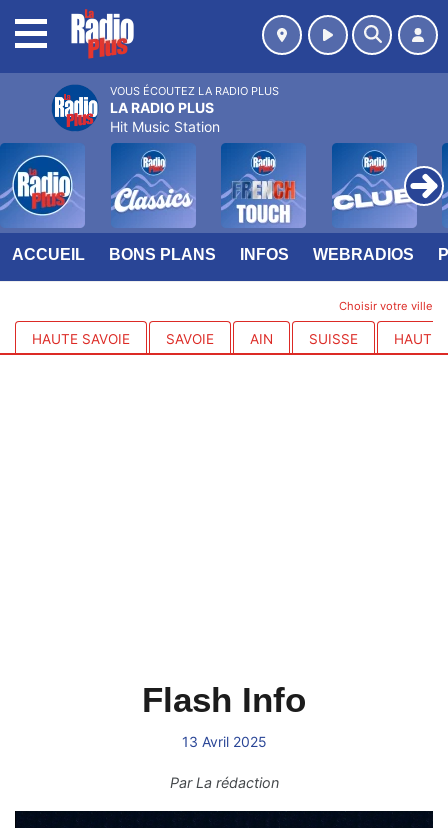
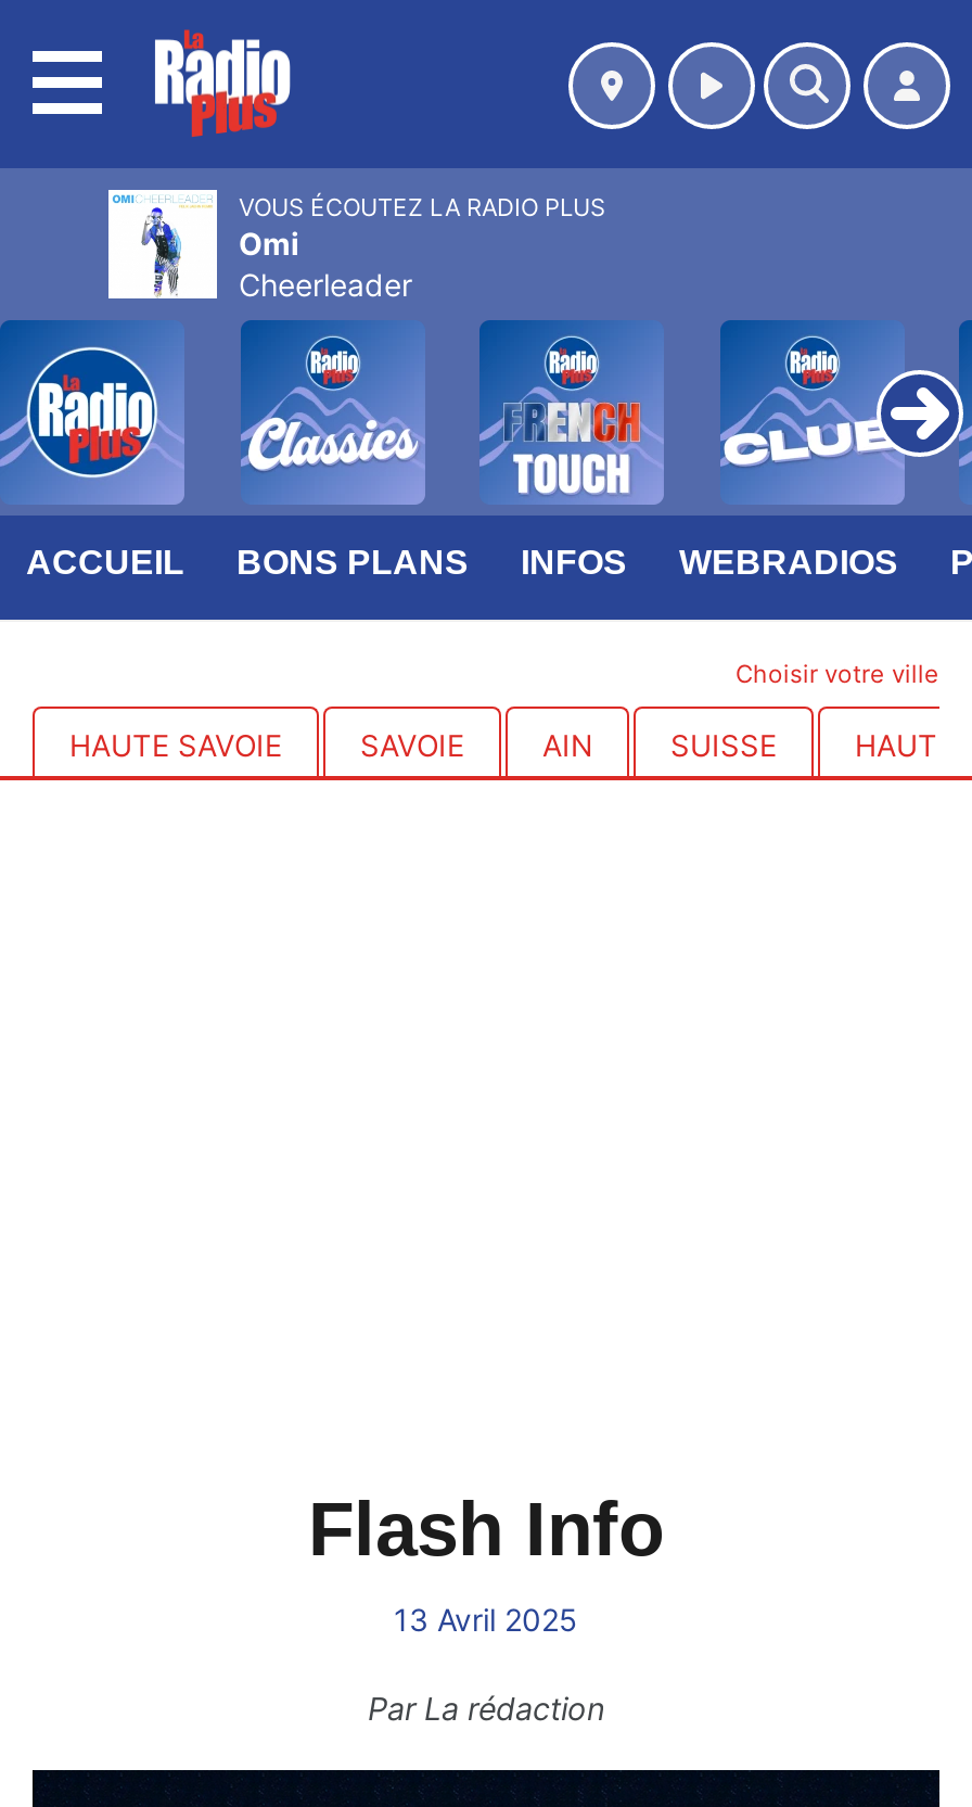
- [image]
- LA RADIO PLUS
- Hit Music Station
+ [image]
+ Omi
+ Cheerleader
